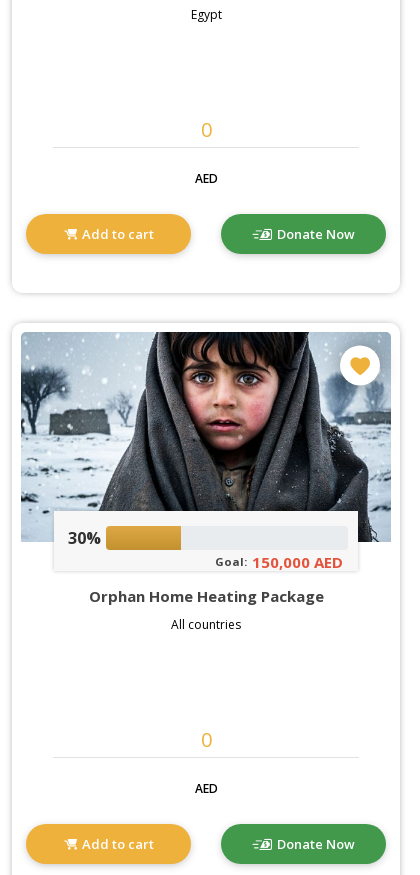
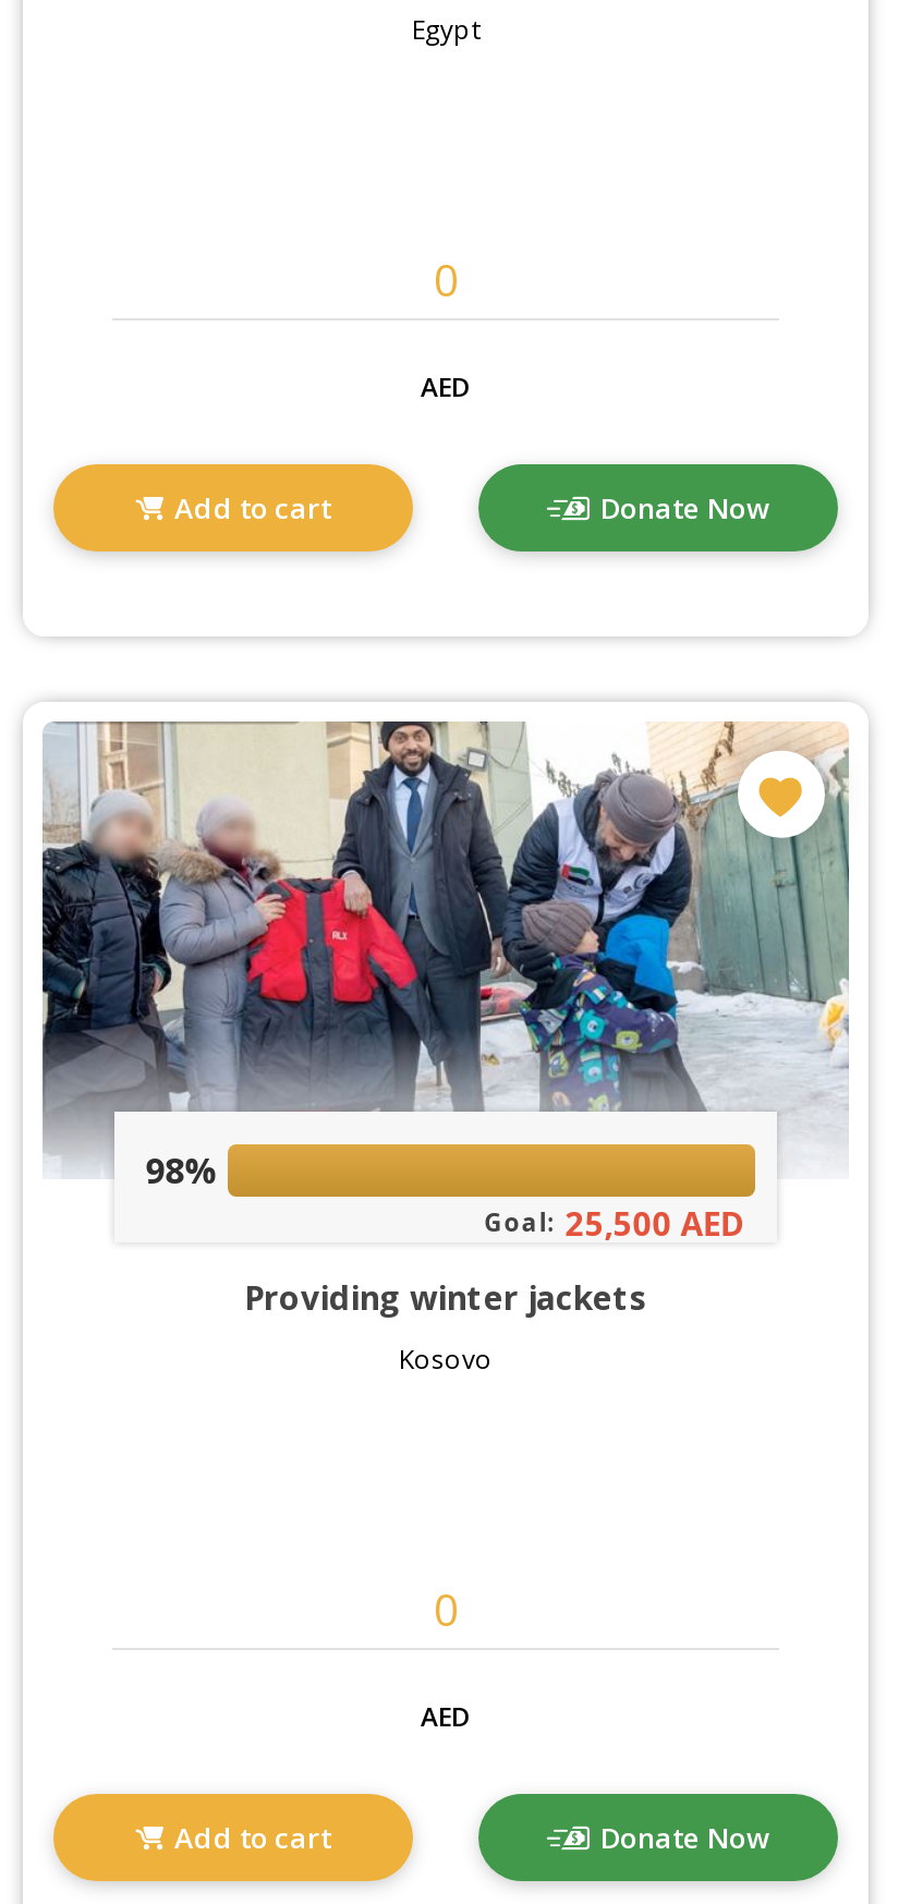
- [image]
- 30%
- Goal: 150,000 AED
+ [image]
+ 98%
+ Goal: 25,500 AED

- Orphan Home Heating Package
+ Providing winter jackets

- All countries
+ Kosovo
